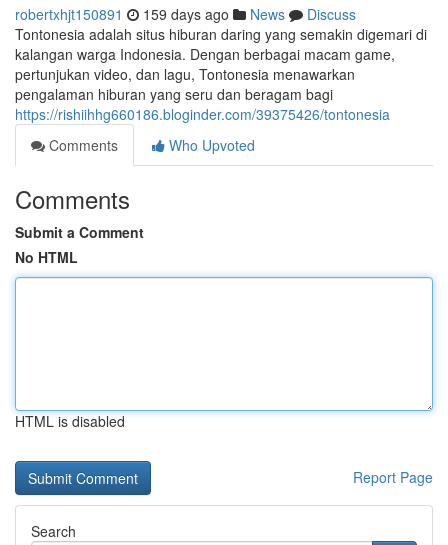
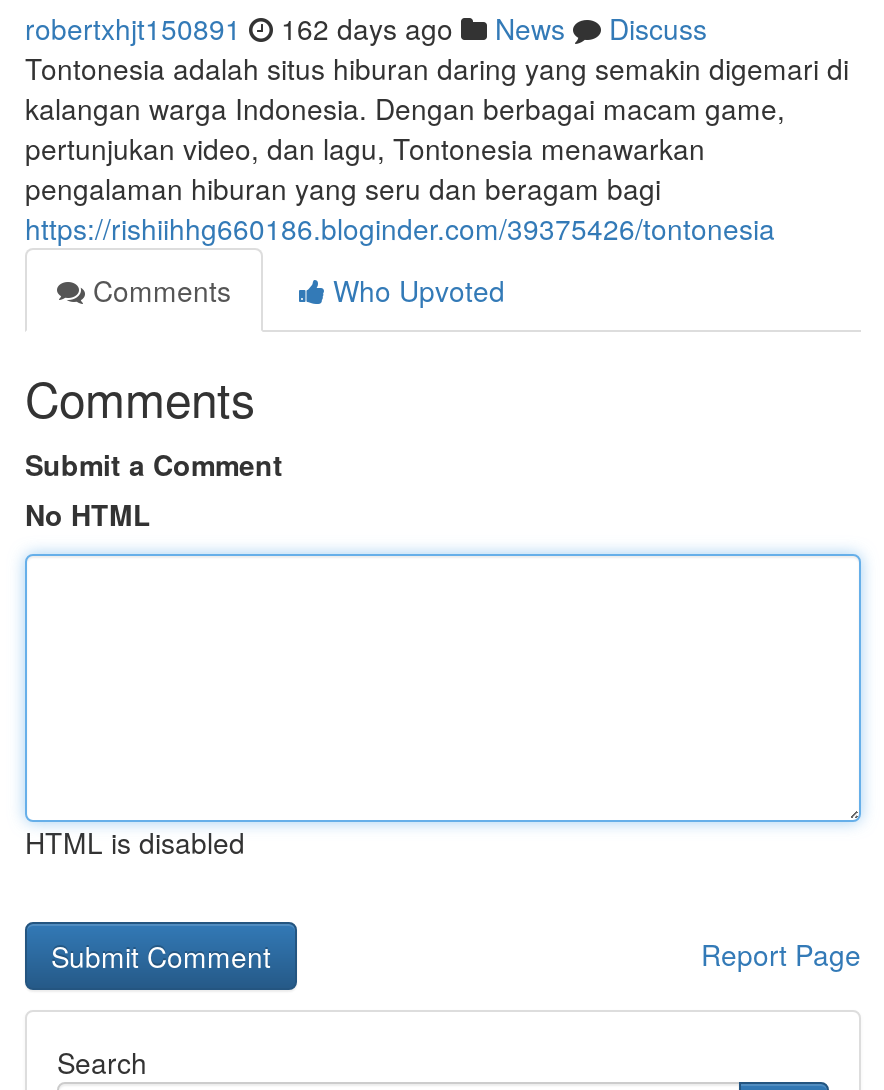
- robertxhjt150891 159 days ago News Discuss
+ robertxhjt150891 162 days ago News Discuss
